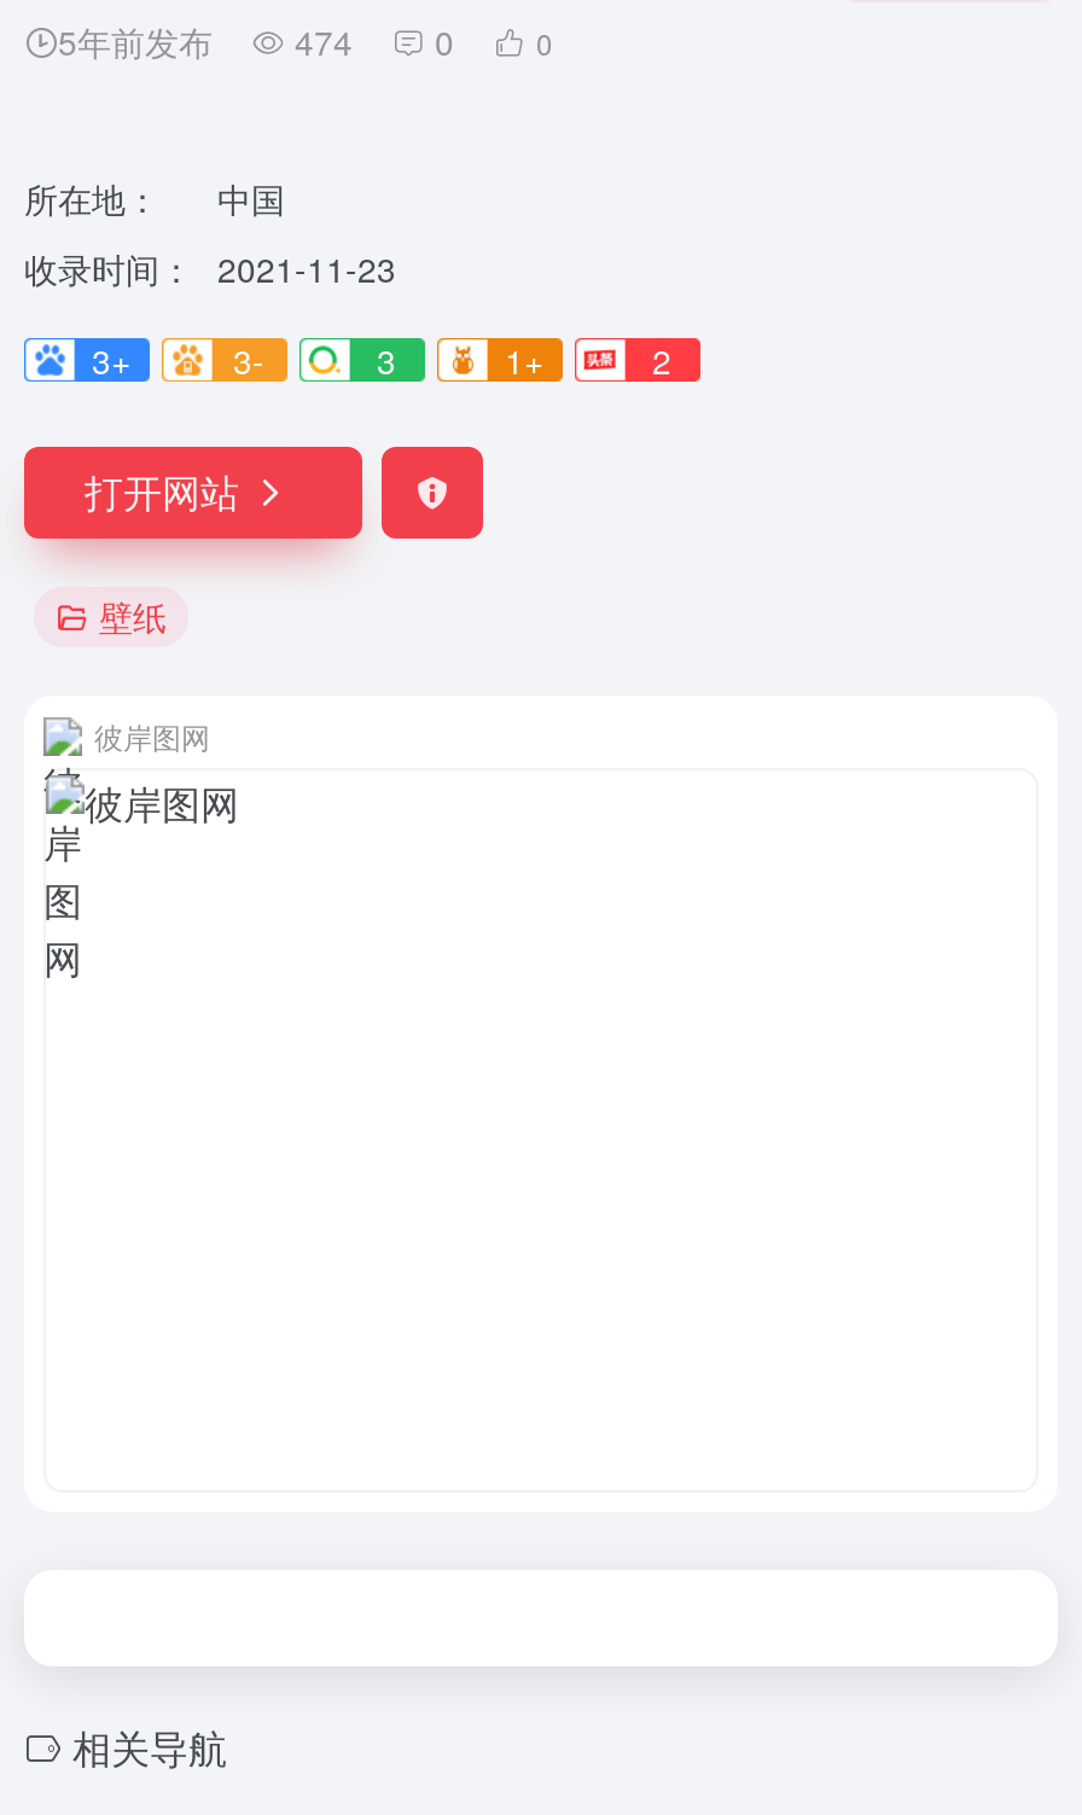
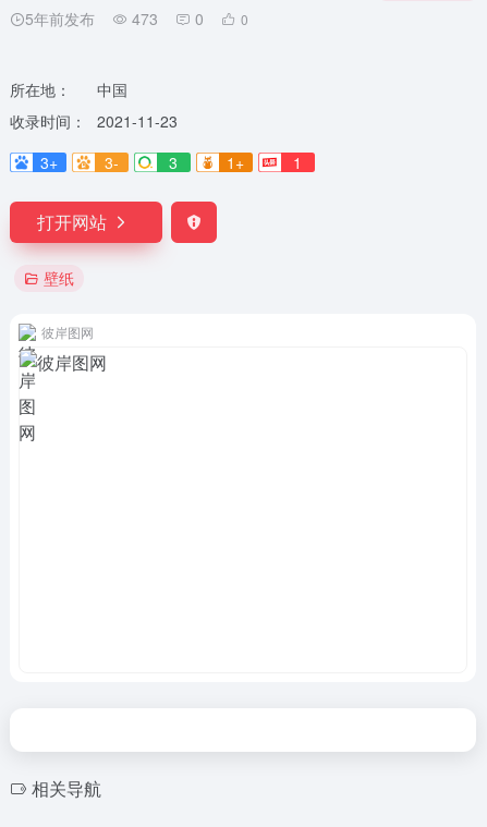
- 5年前发布 474 0 0
+ 5年前发布 473 0 0

- 2
+ 1
